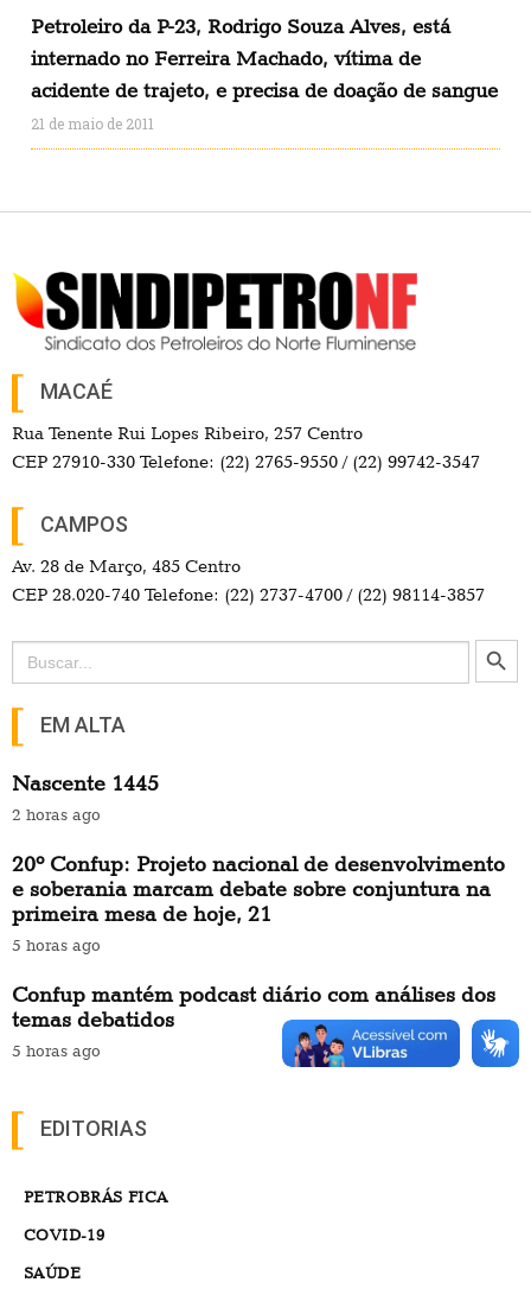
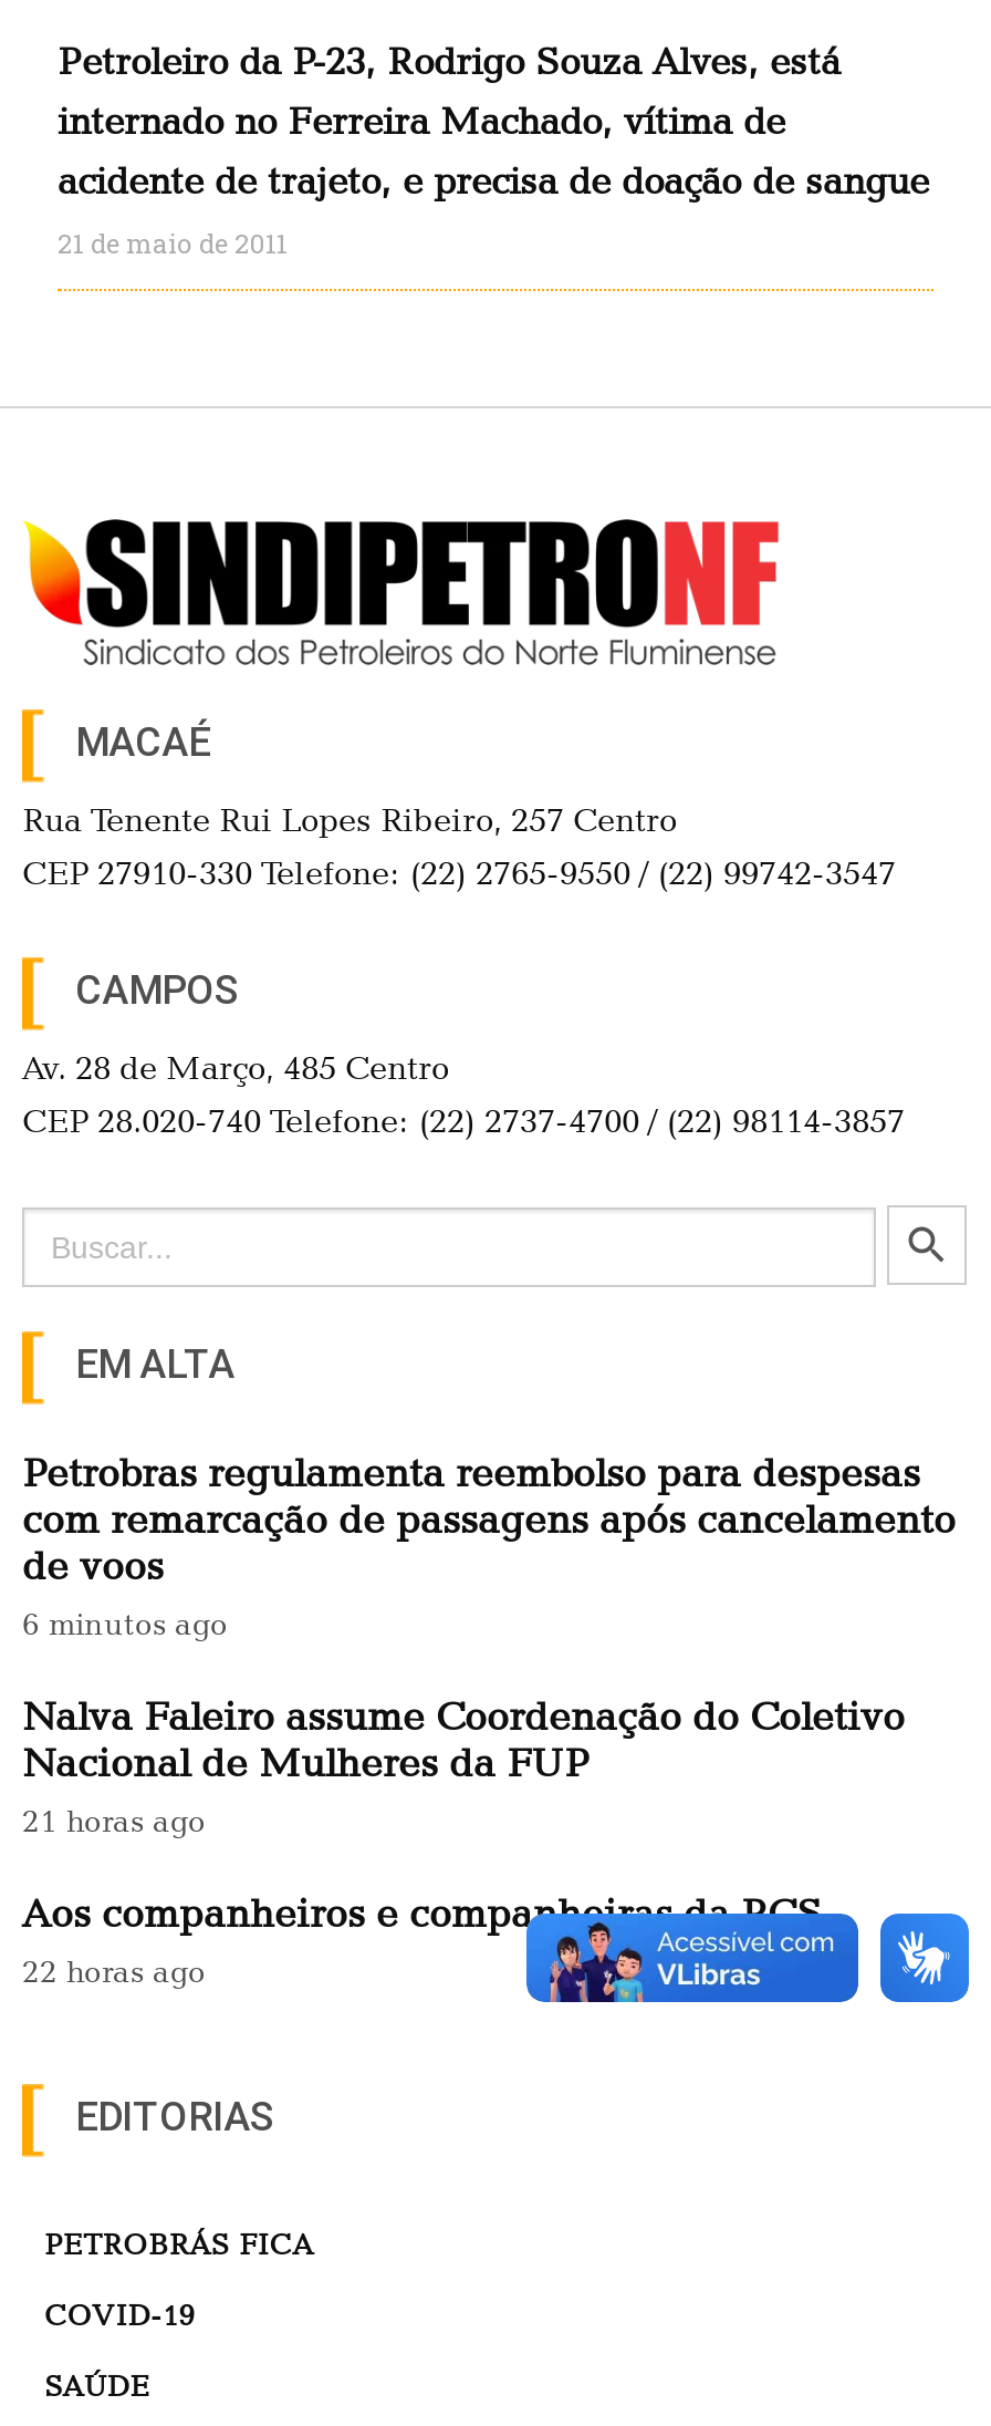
- Nascente 1445
- 2 horas ago
+ Petrobras regulamenta reembolso para despesas
+ com remarcação de passagens após cancelamento
+ de voos
+ 6 minutos ago

- 20º Confup: Projeto nacional de desenvolvimento
- e soberania marcam debate sobre conjuntura na
- primeira mesa de hoje, 21
- 5 horas ago
+ Nalva Faleiro assume Coordenação do Coletivo
+ Nacional de Mulheres da FUP
+ 21 horas ago

- Confup mantém podcast diário com análises dos
- temas debatidos
- 5 horas ago
+ Aos companheiros e companheiras da RCS
+ 22 horas ago
